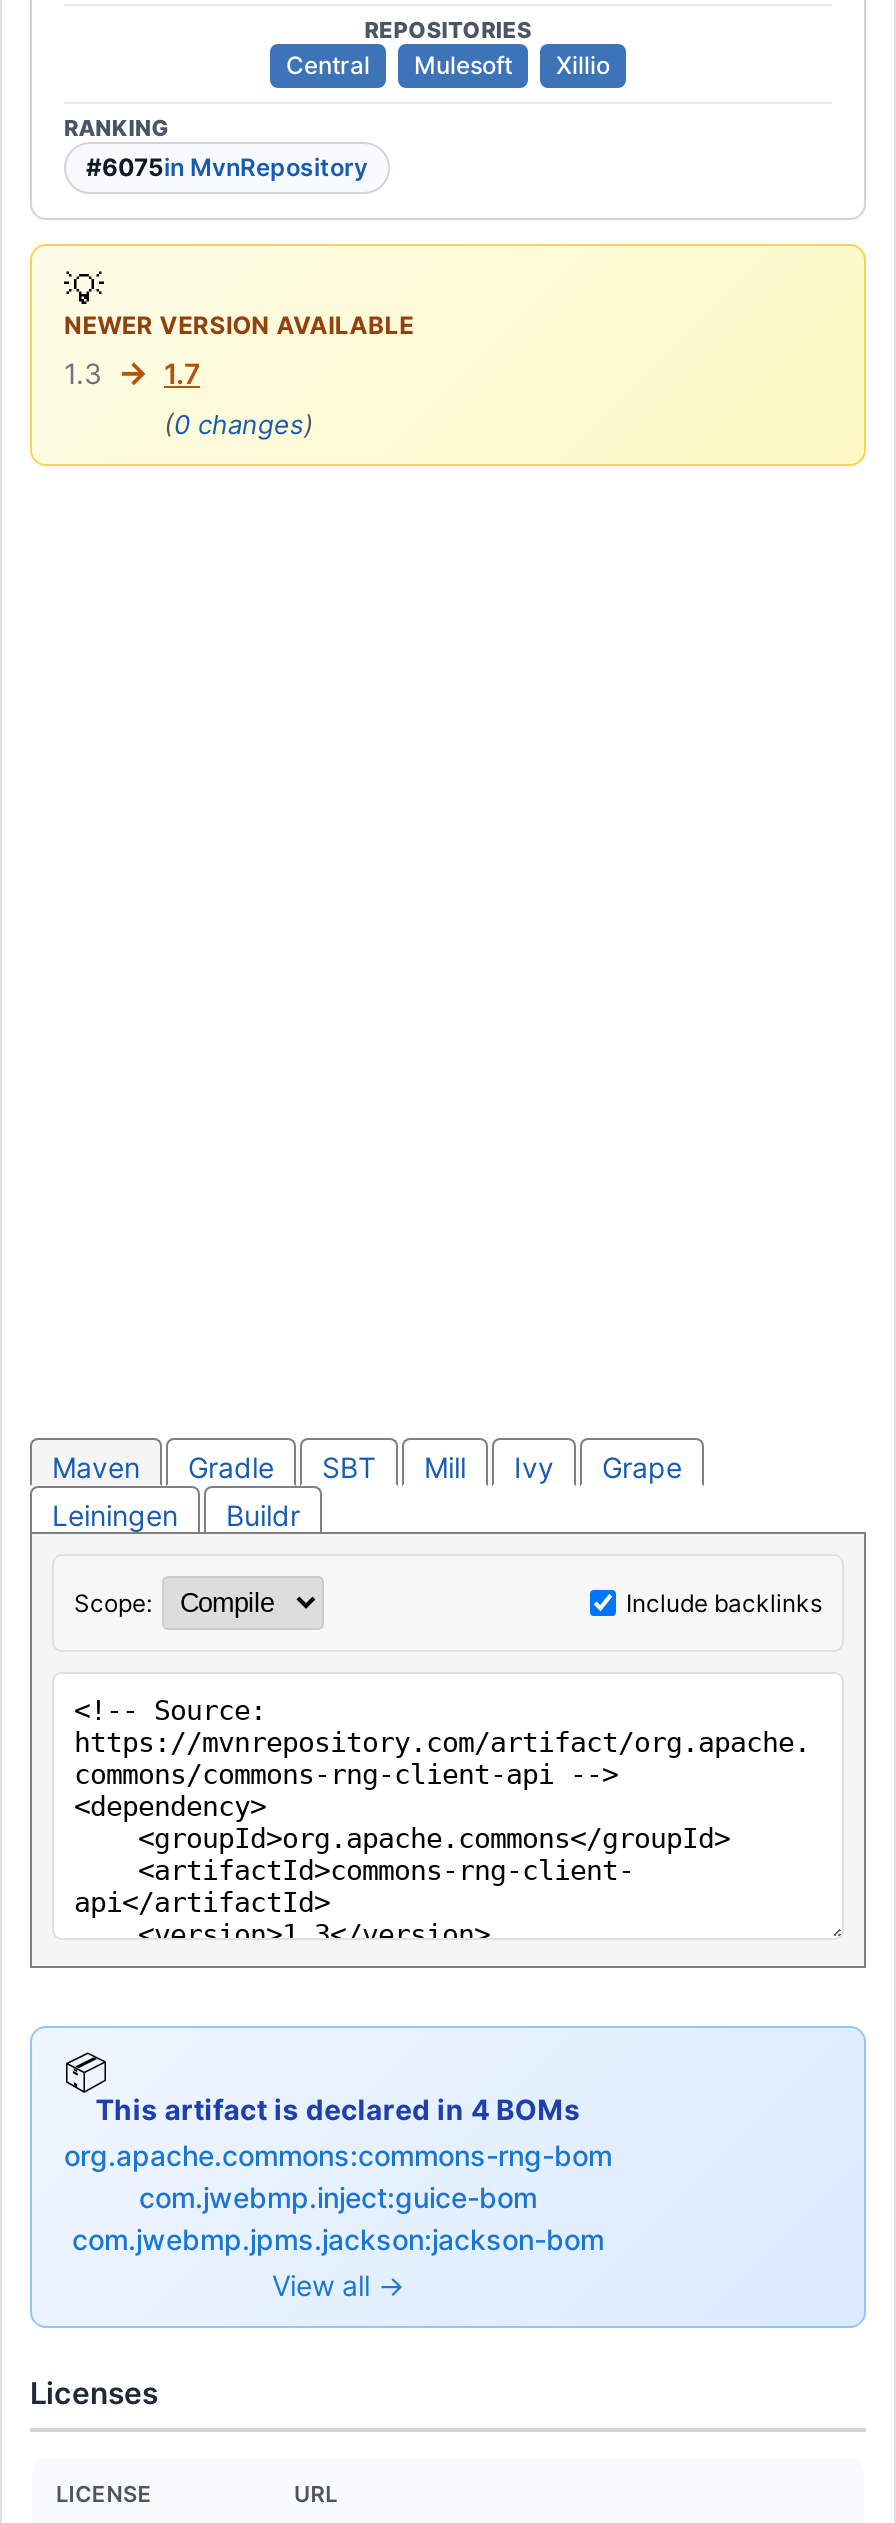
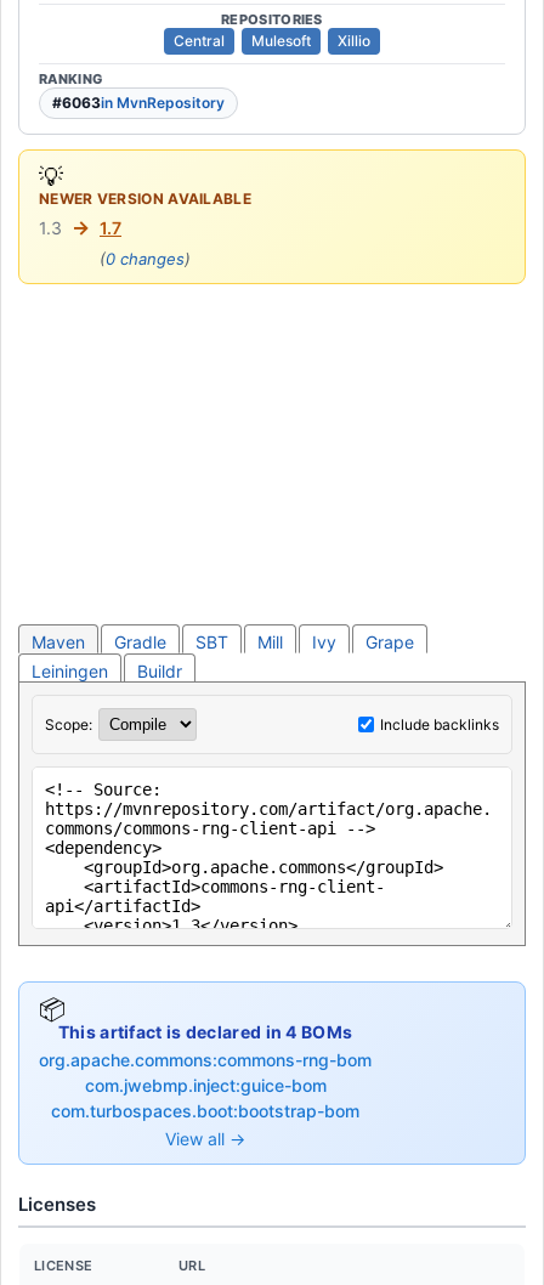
- #6075in MvnRepository
+ #6063in MvnRepository

- com.jwebmp.jpms.jackson:jackson-bom
+ com.turbospaces.boot:bootstrap-bom
